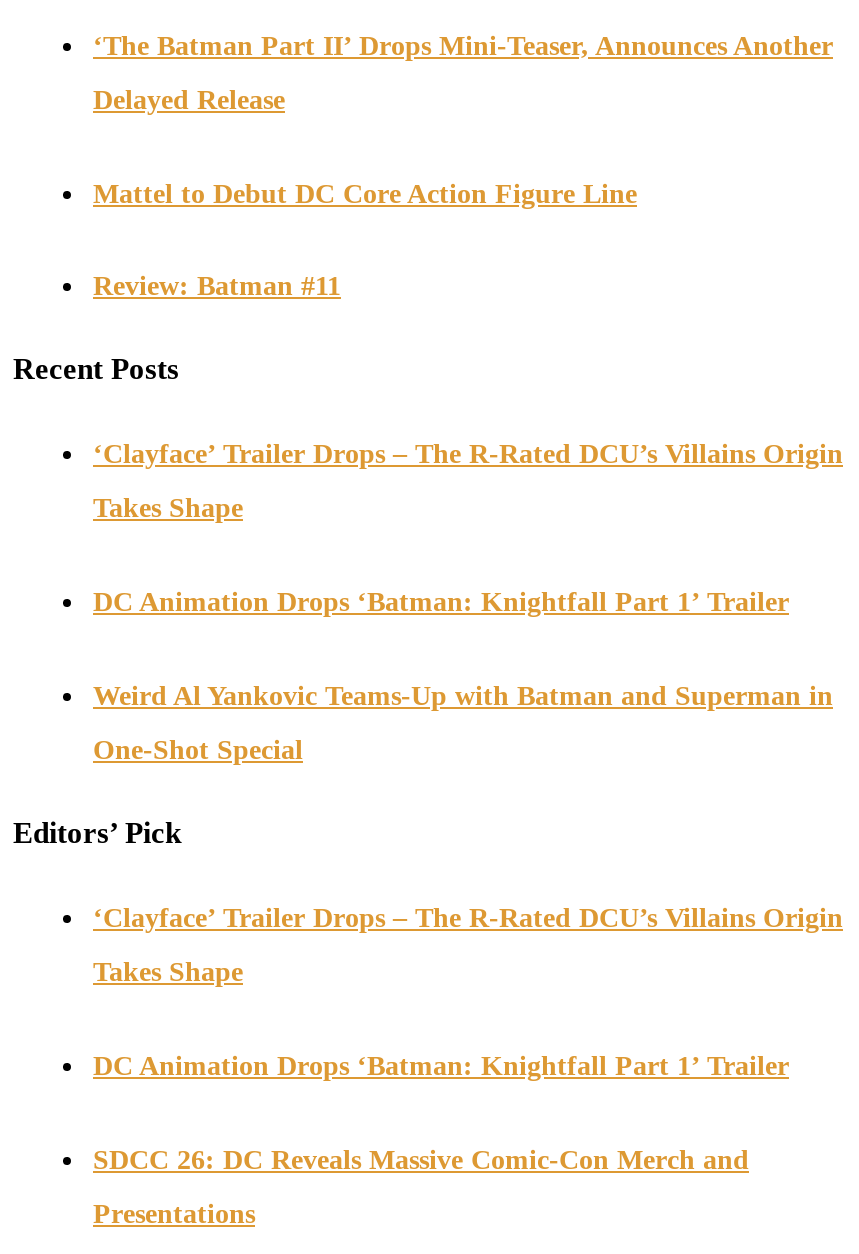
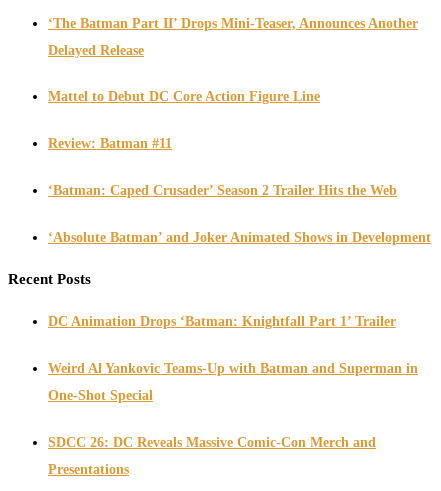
+ ‘Batman: Caped Crusader’ Season 2 Trailer Hits the Web
+ ‘Absolute Batman’ and Joker Animated Shows in Development

moved down: Recent Posts

- ‘Clayface’ Trailer Drops – The R-Rated DCU’s Villains Origin
- Takes Shape

moved down: DC Animation Drops ‘Batman: Knightfall Part 1’ Trailer | Weird Al Yankovic Teams-Up with Batman and Superman in | One-Shot Special

- Editors’ Pick
- ‘Clayface’ Trailer Drops – The R-Rated DCU’s Villains Origin
- Takes Shape
- DC Animation Drops ‘Batman: Knightfall Part 1’ Trailer
